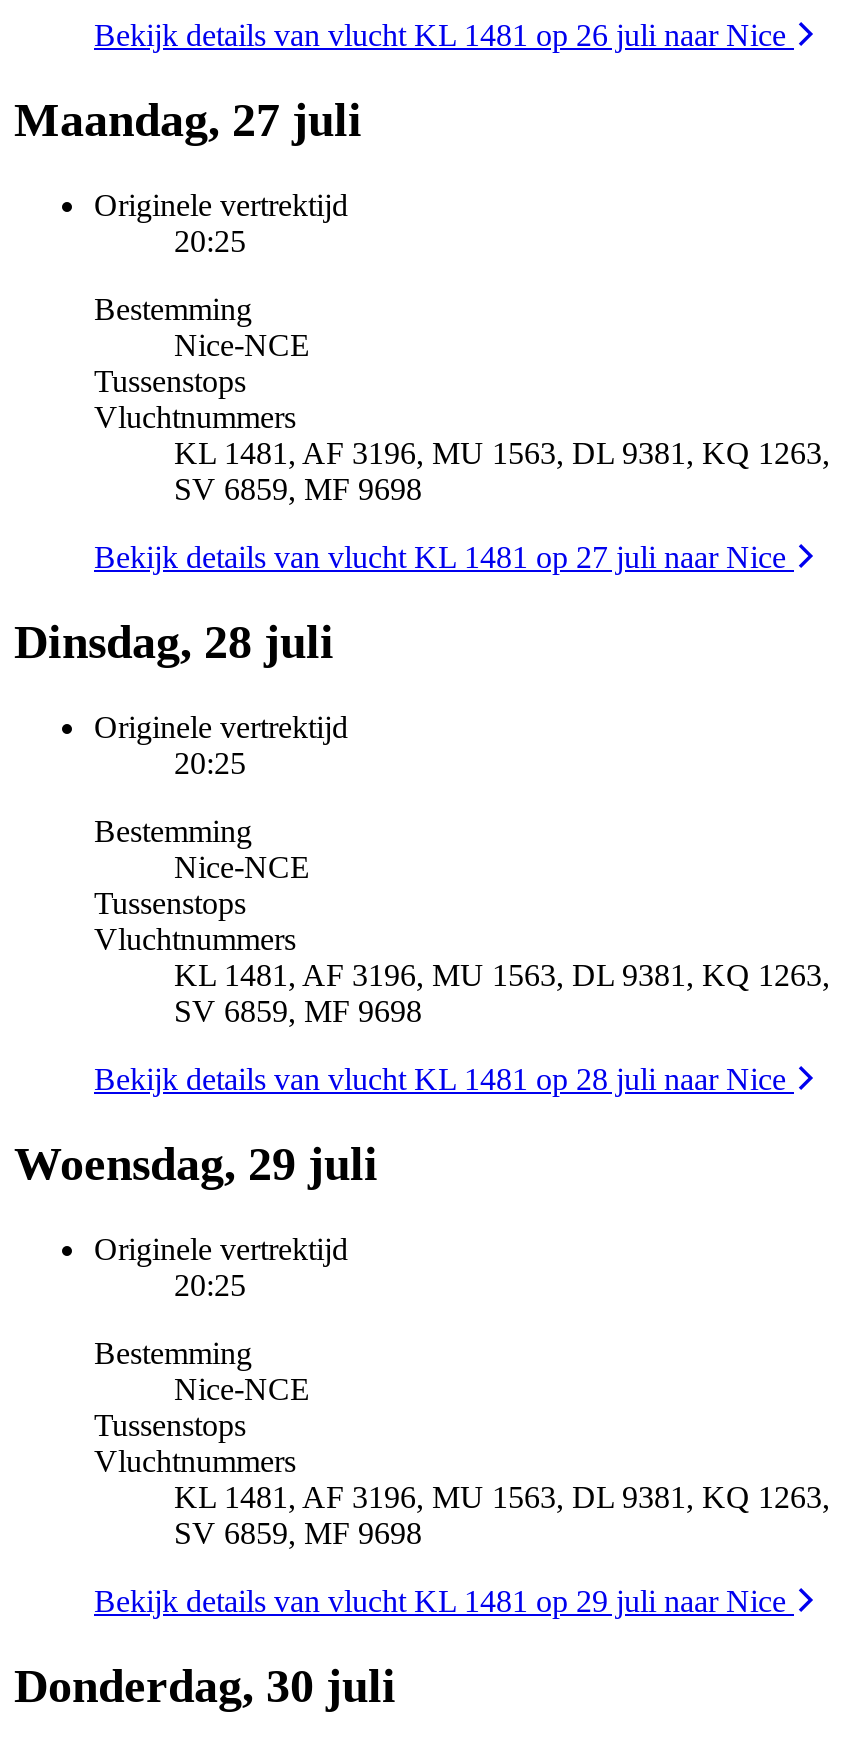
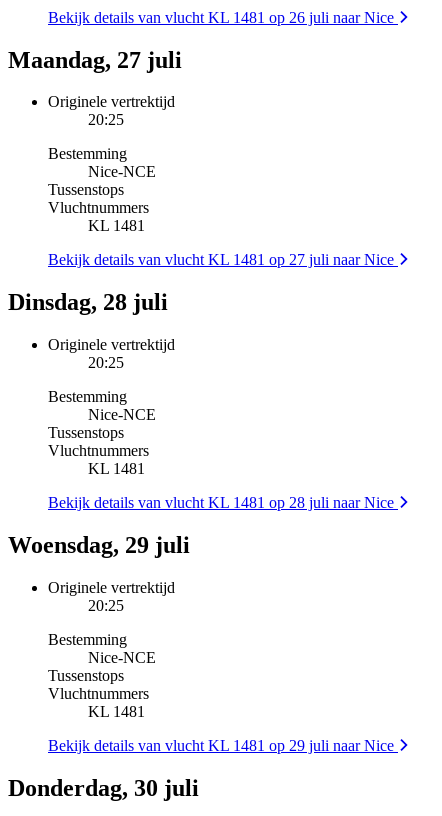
- KL 1481, AF 3196, MU 1563, DL 9381, KQ 1263,
- SV 6859, MF 9698
+ KL 1481

- KL 1481, AF 3196, MU 1563, DL 9381, KQ 1263,
- SV 6859, MF 9698
+ KL 1481

- KL 1481, AF 3196, MU 1563, DL 9381, KQ 1263,
- SV 6859, MF 9698
+ KL 1481
